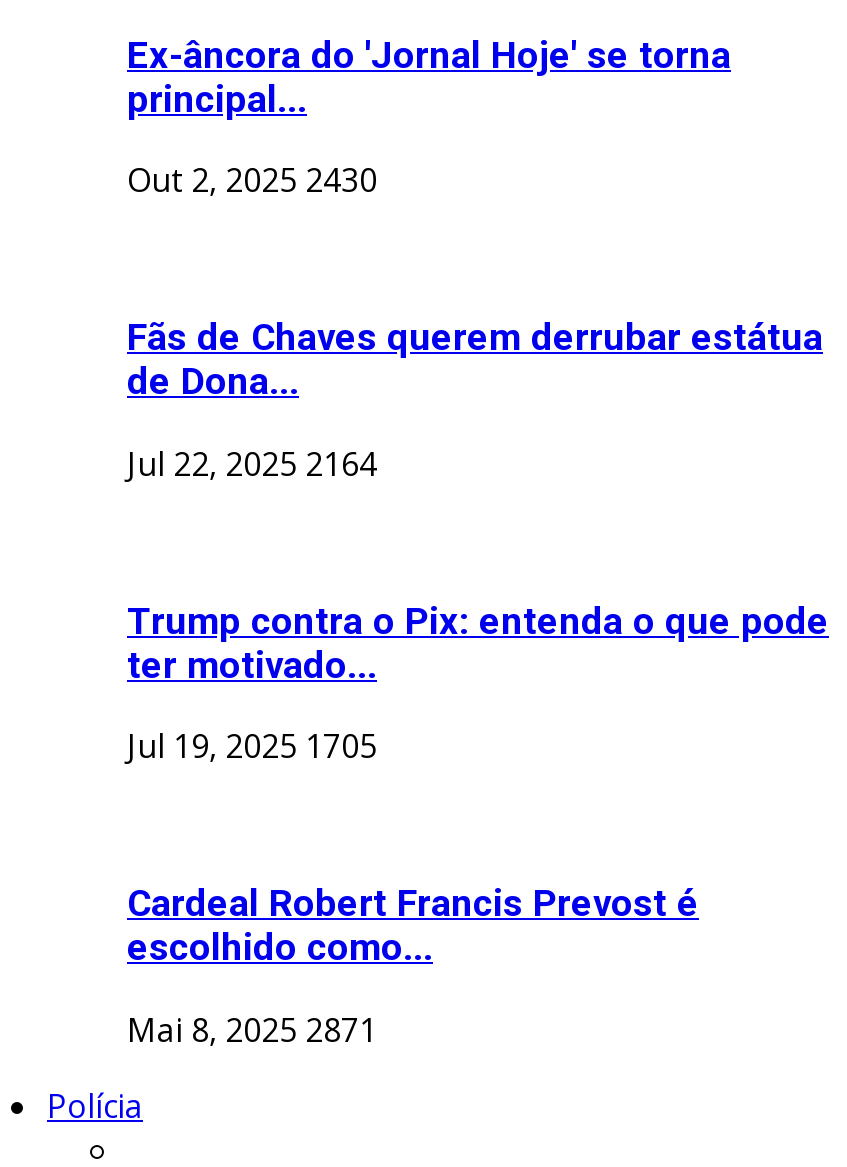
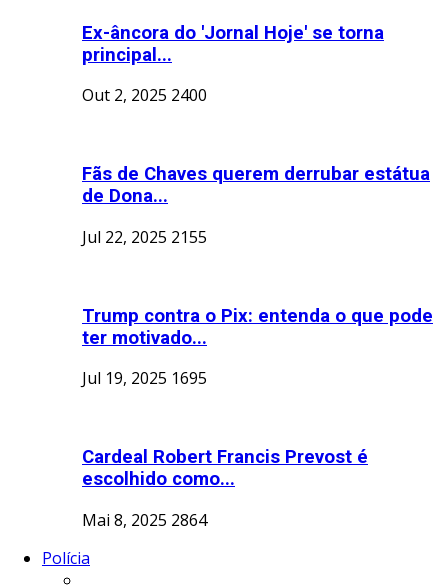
- Out 2, 2025 2430
+ Out 2, 2025 2400

- Jul 22, 2025 2164
+ Jul 22, 2025 2155

- Jul 19, 2025 1705
+ Jul 19, 2025 1695

- Mai 8, 2025 2871
+ Mai 8, 2025 2864
